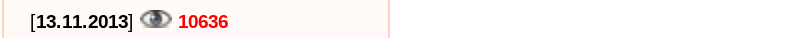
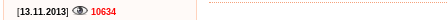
- [13.11.2013] 10636
+ [13.11.2013] 10634
